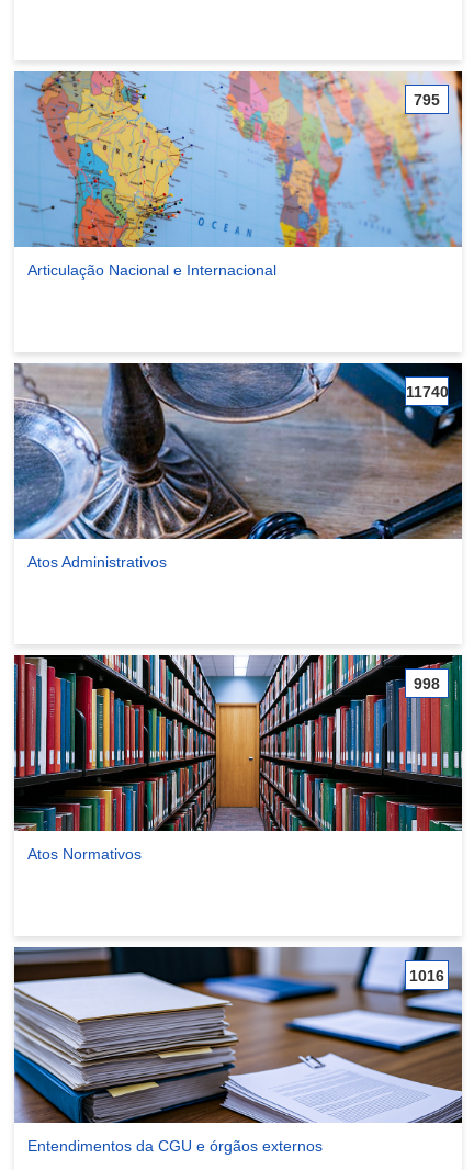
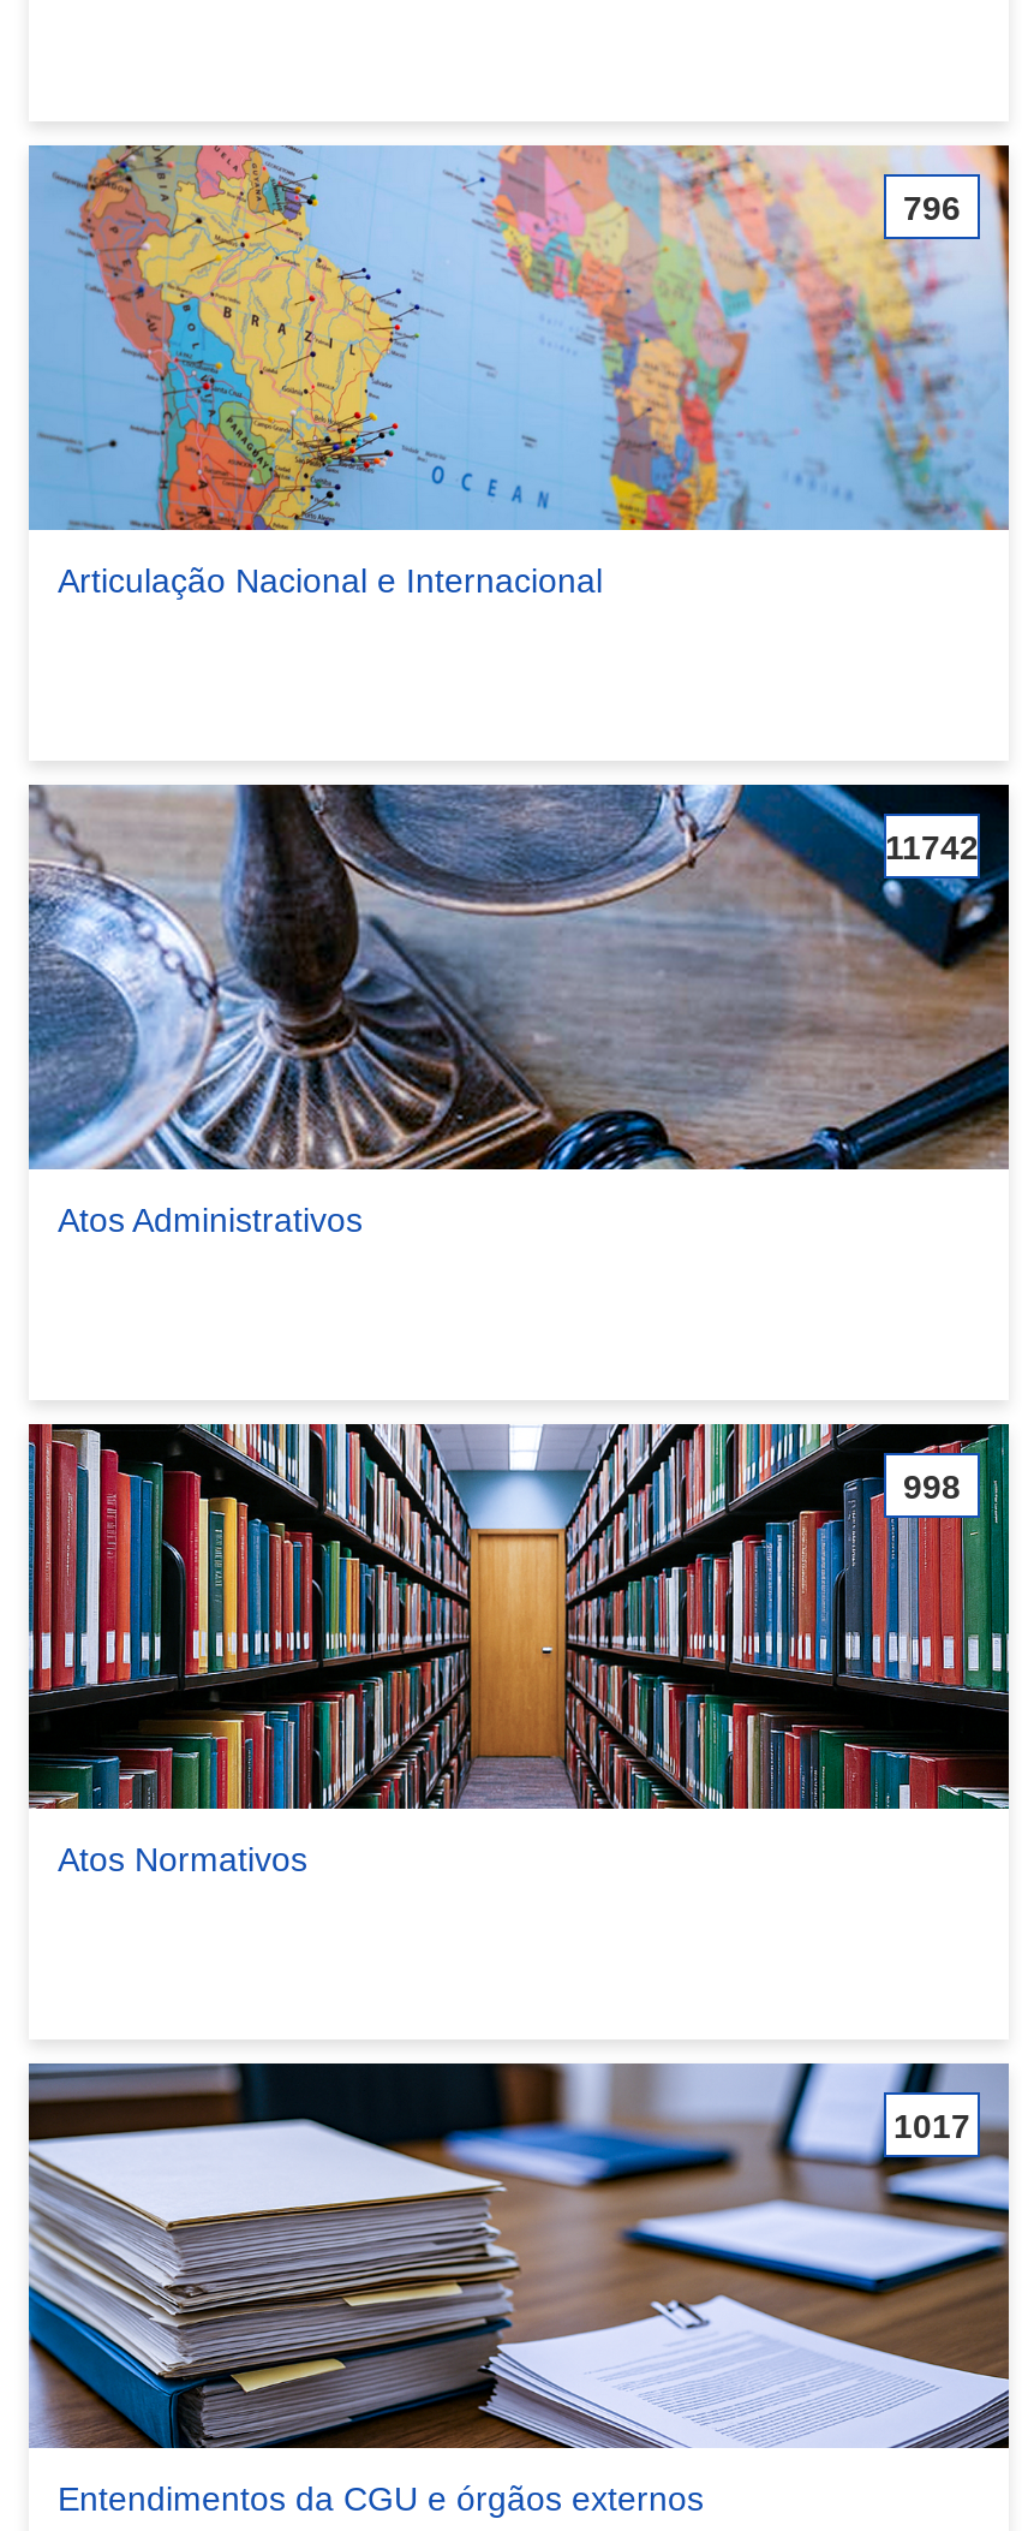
- 795
+ 796

- 11740
+ 11742

- 1016
+ 1017
